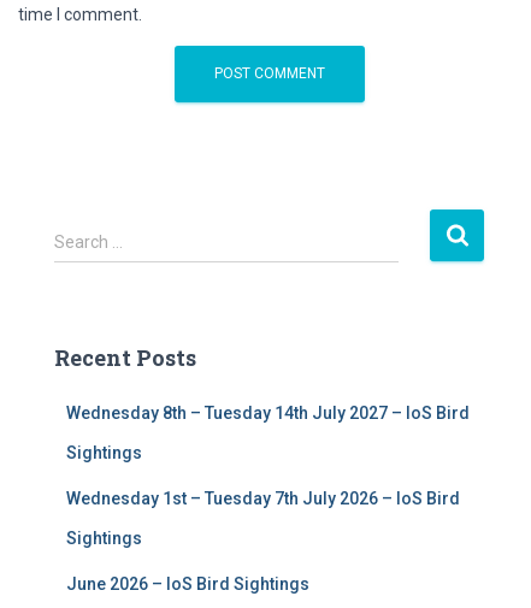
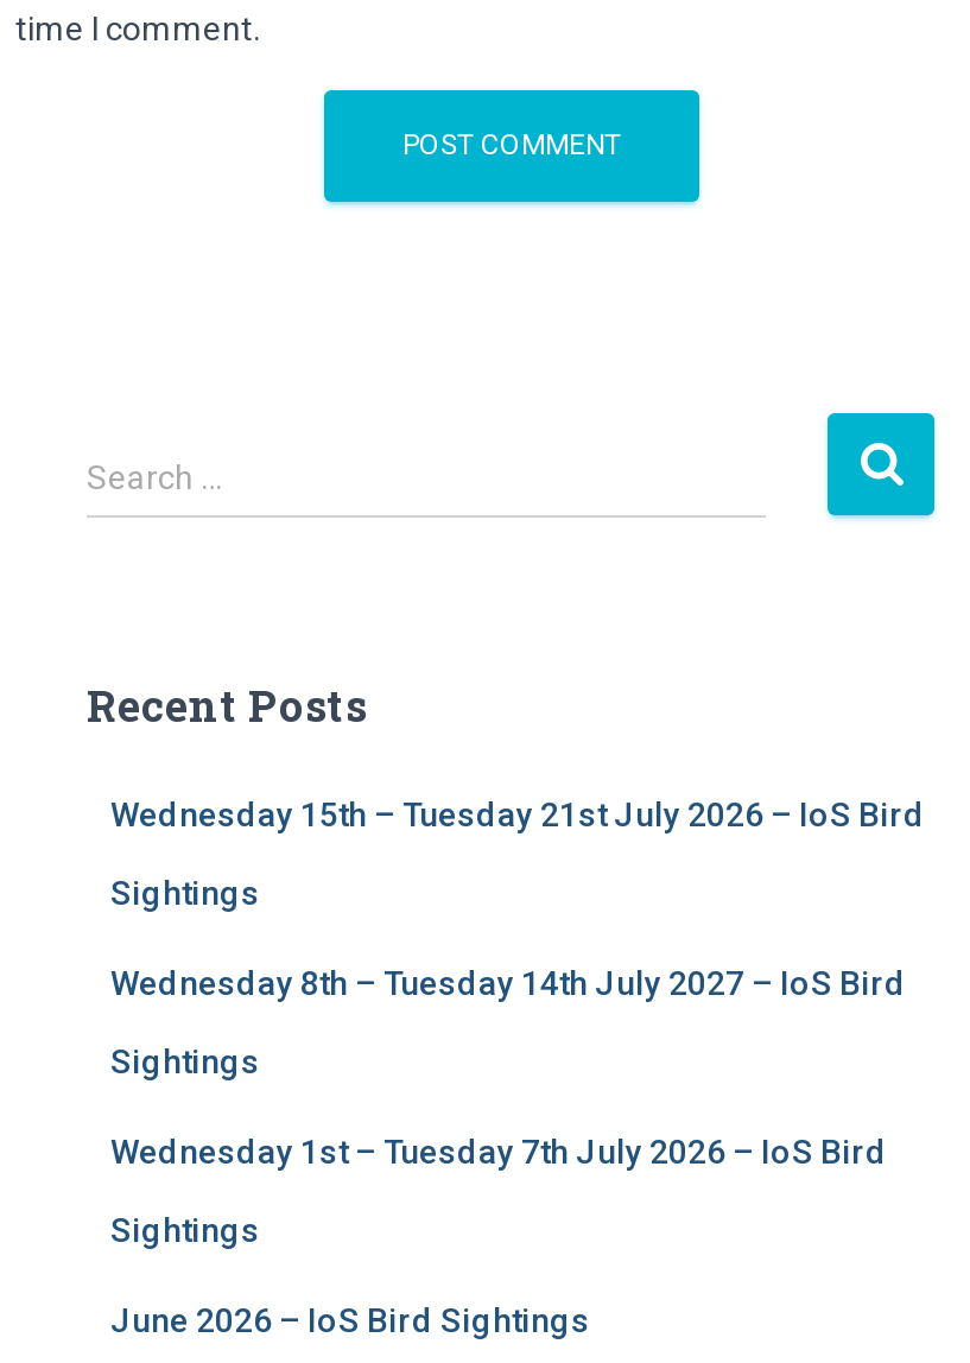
+ Wednesday 15th – Tuesday 21st July 2026 – IoS Bird
+ Sightings
